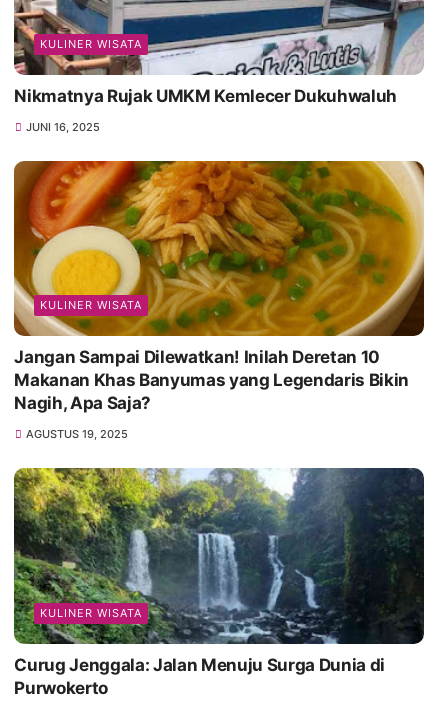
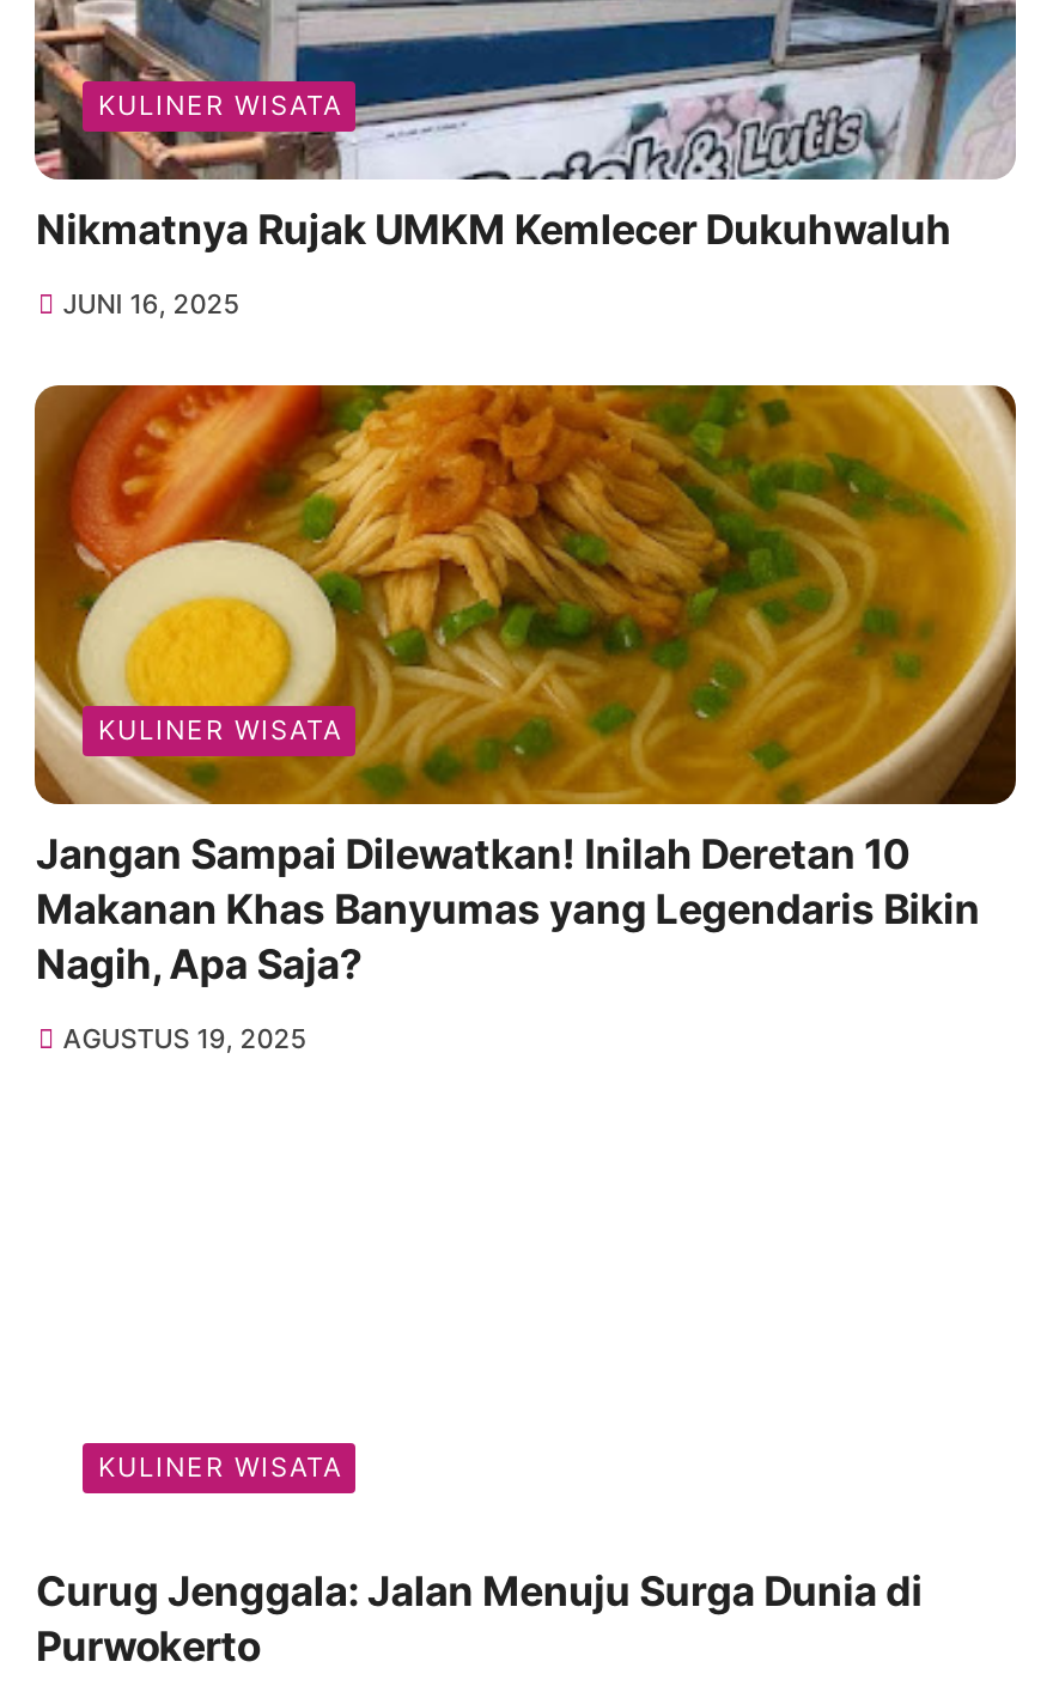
- [image]
